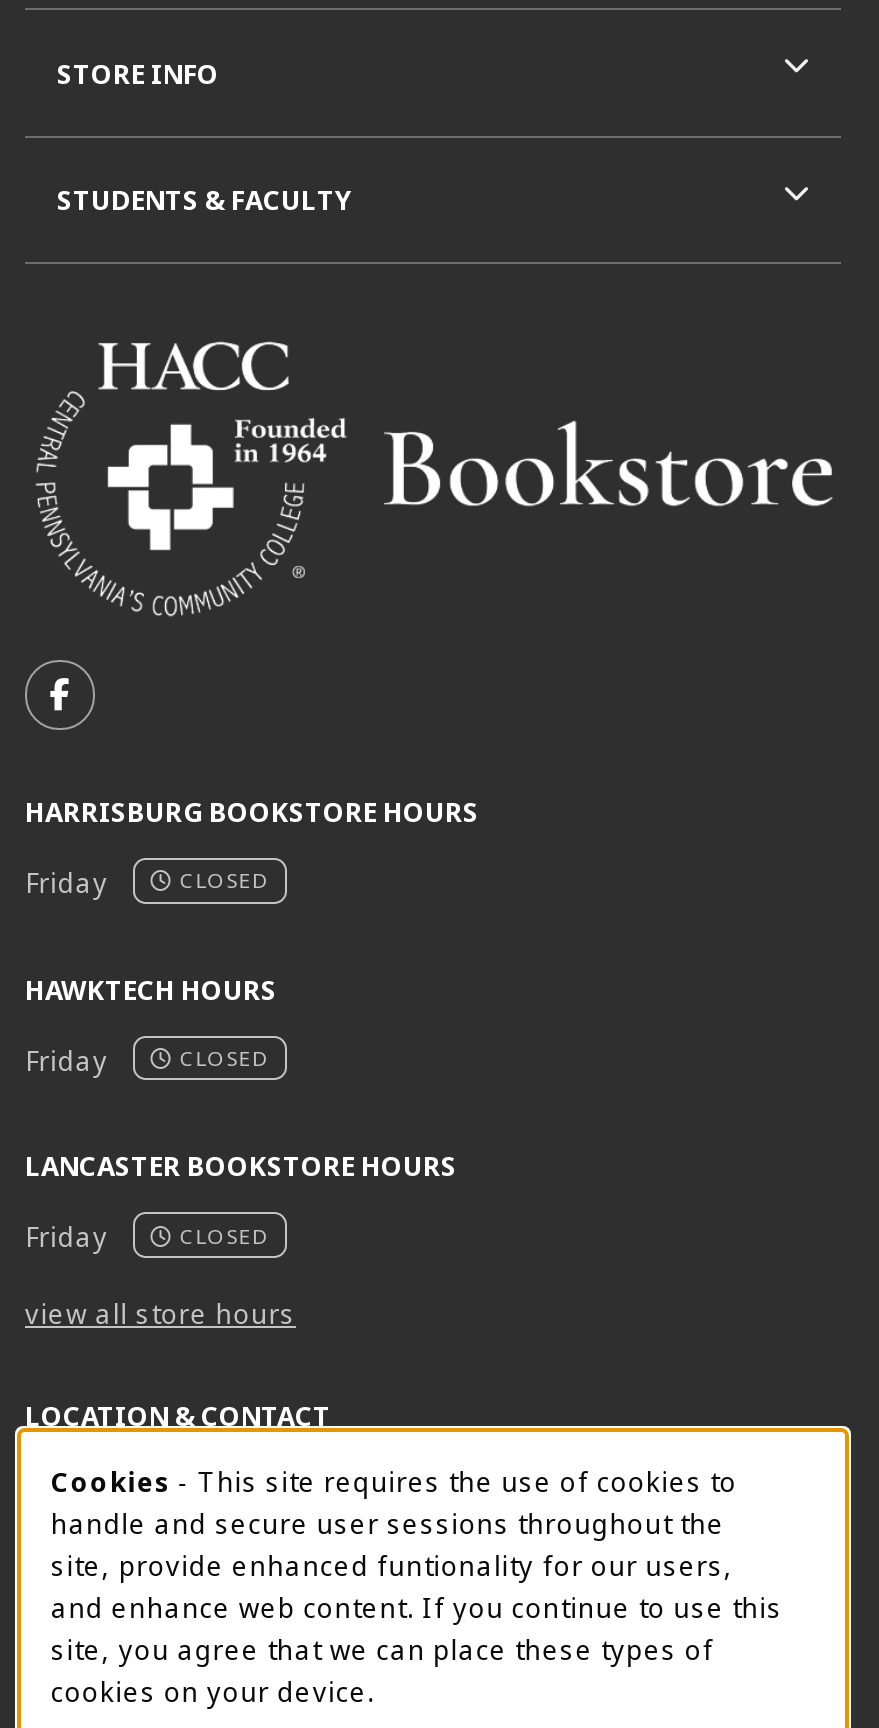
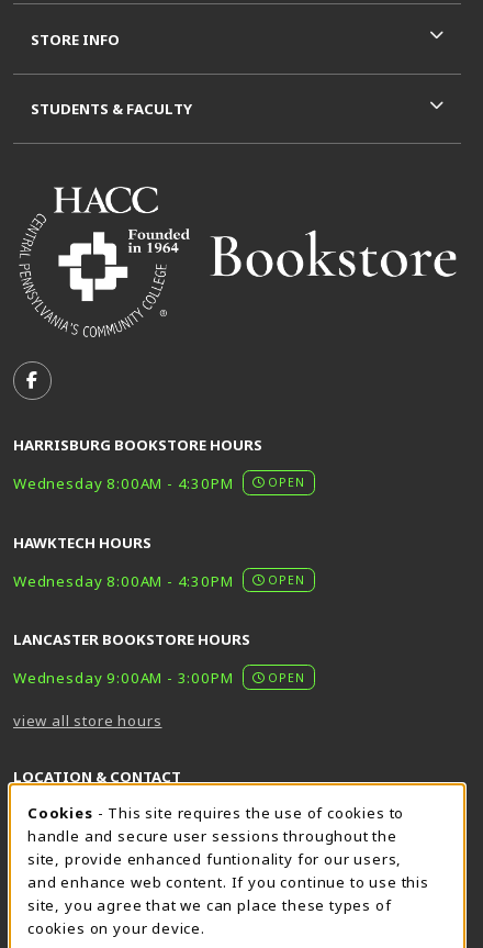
- Friday
- CLOSED
+ Wednesday 8:00AM - 4:30PM
+ OPEN

- Friday
- CLOSED
+ Wednesday 8:00AM - 4:30PM
+ OPEN

- Friday
- CLOSED
+ Wednesday 9:00AM - 3:00PM
+ OPEN
